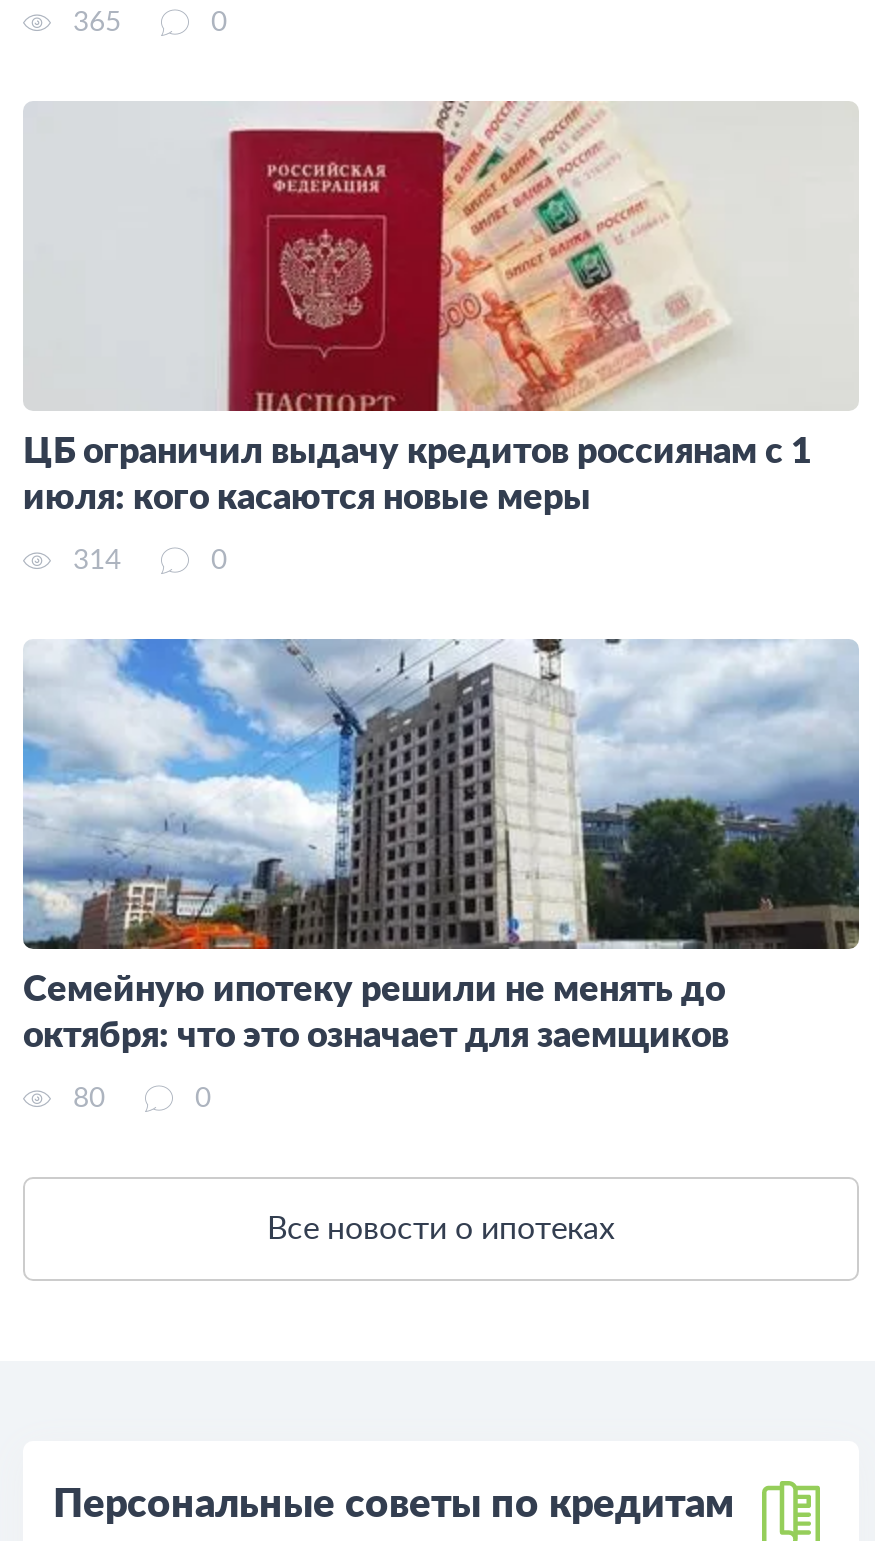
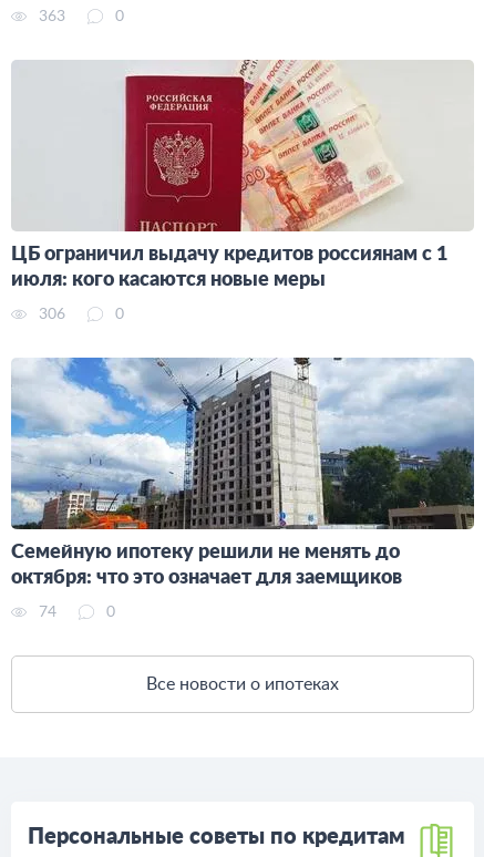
- 365
+ 363

- 314
+ 306

- 80
+ 74
